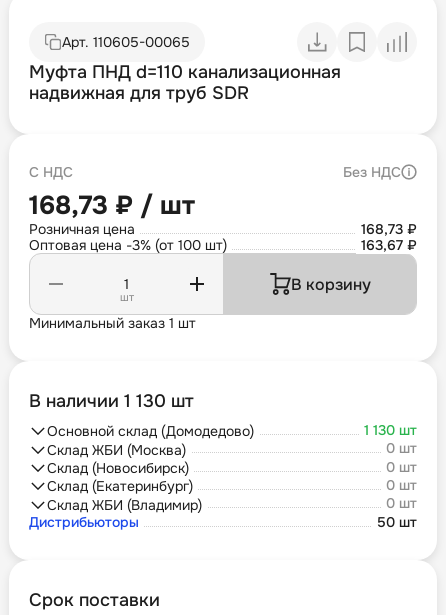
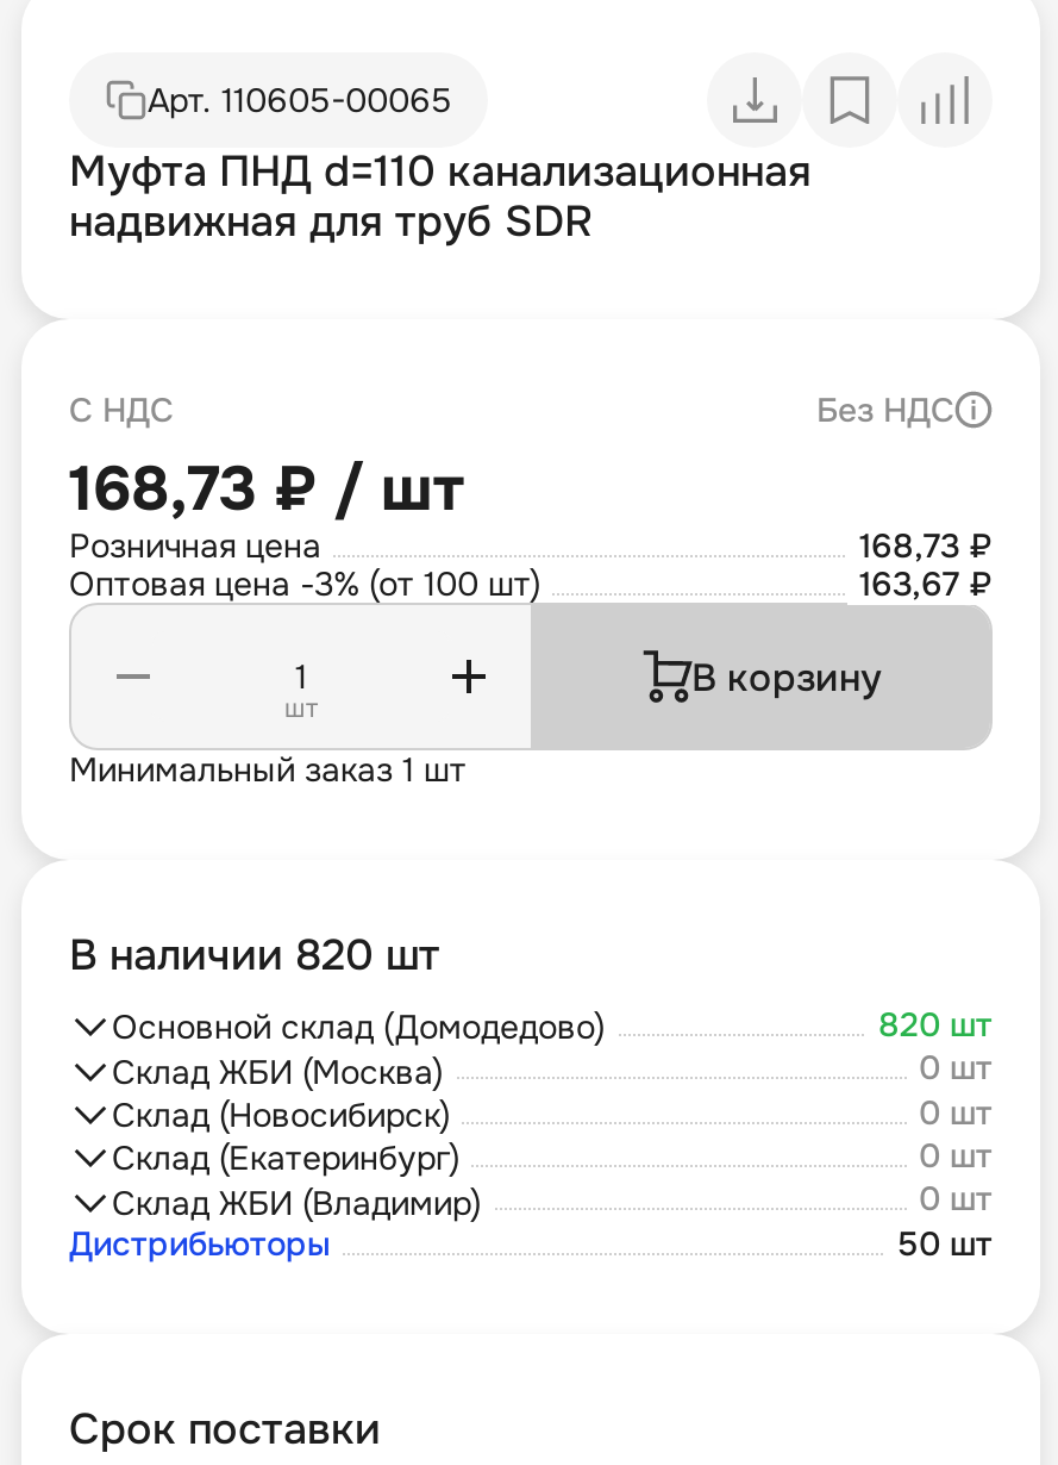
- В наличии 1 130 шт
+ В наличии 820 шт

- 1 130 шт
+ 820 шт
